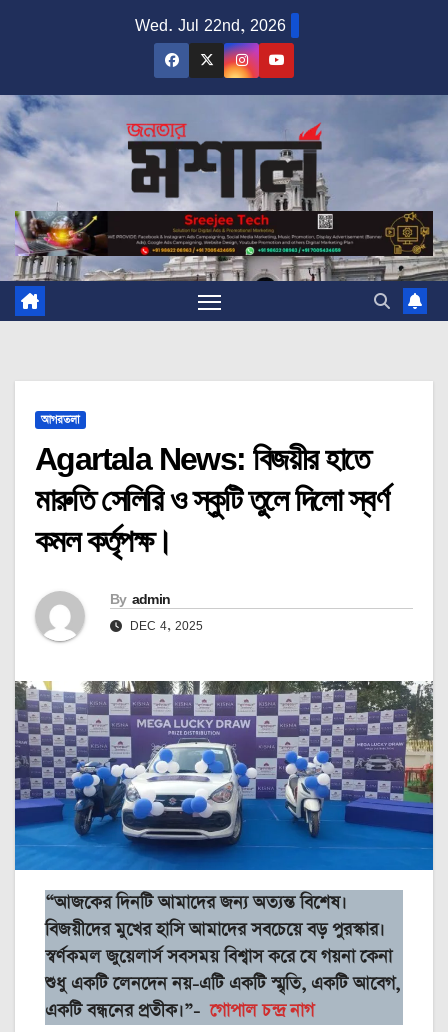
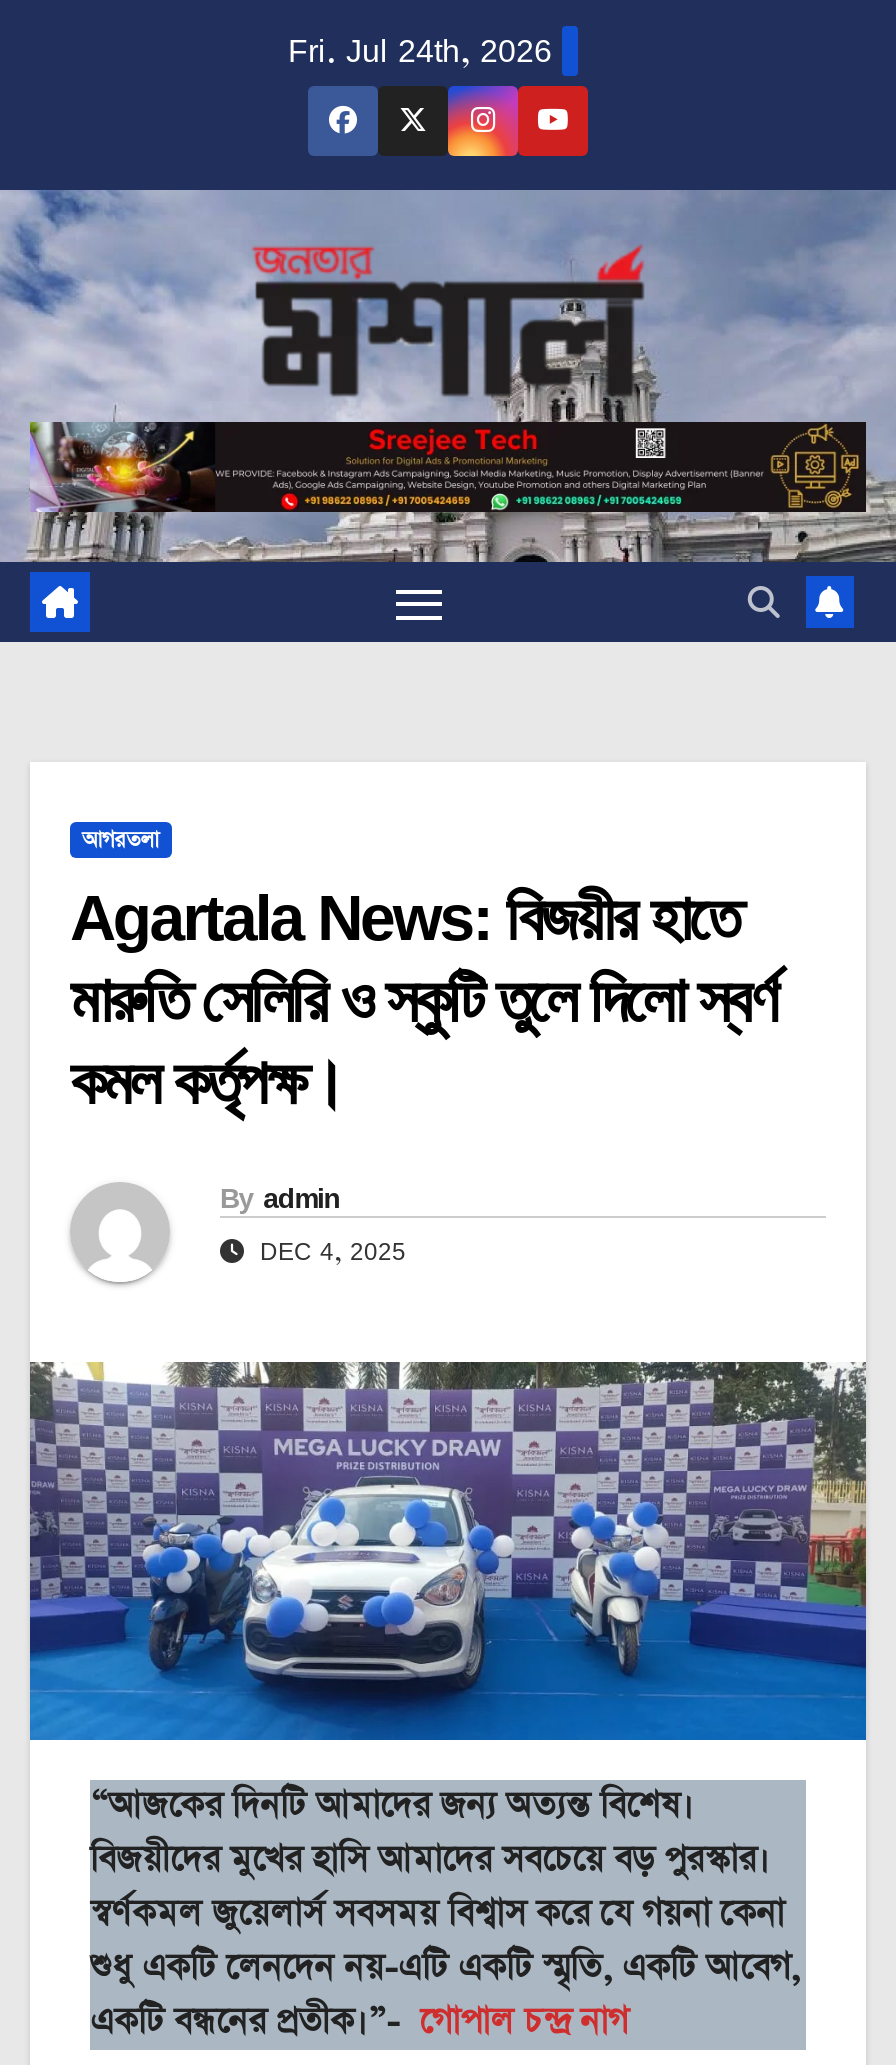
- Wed. Jul 22nd, 2026
+ Fri. Jul 24th, 2026
